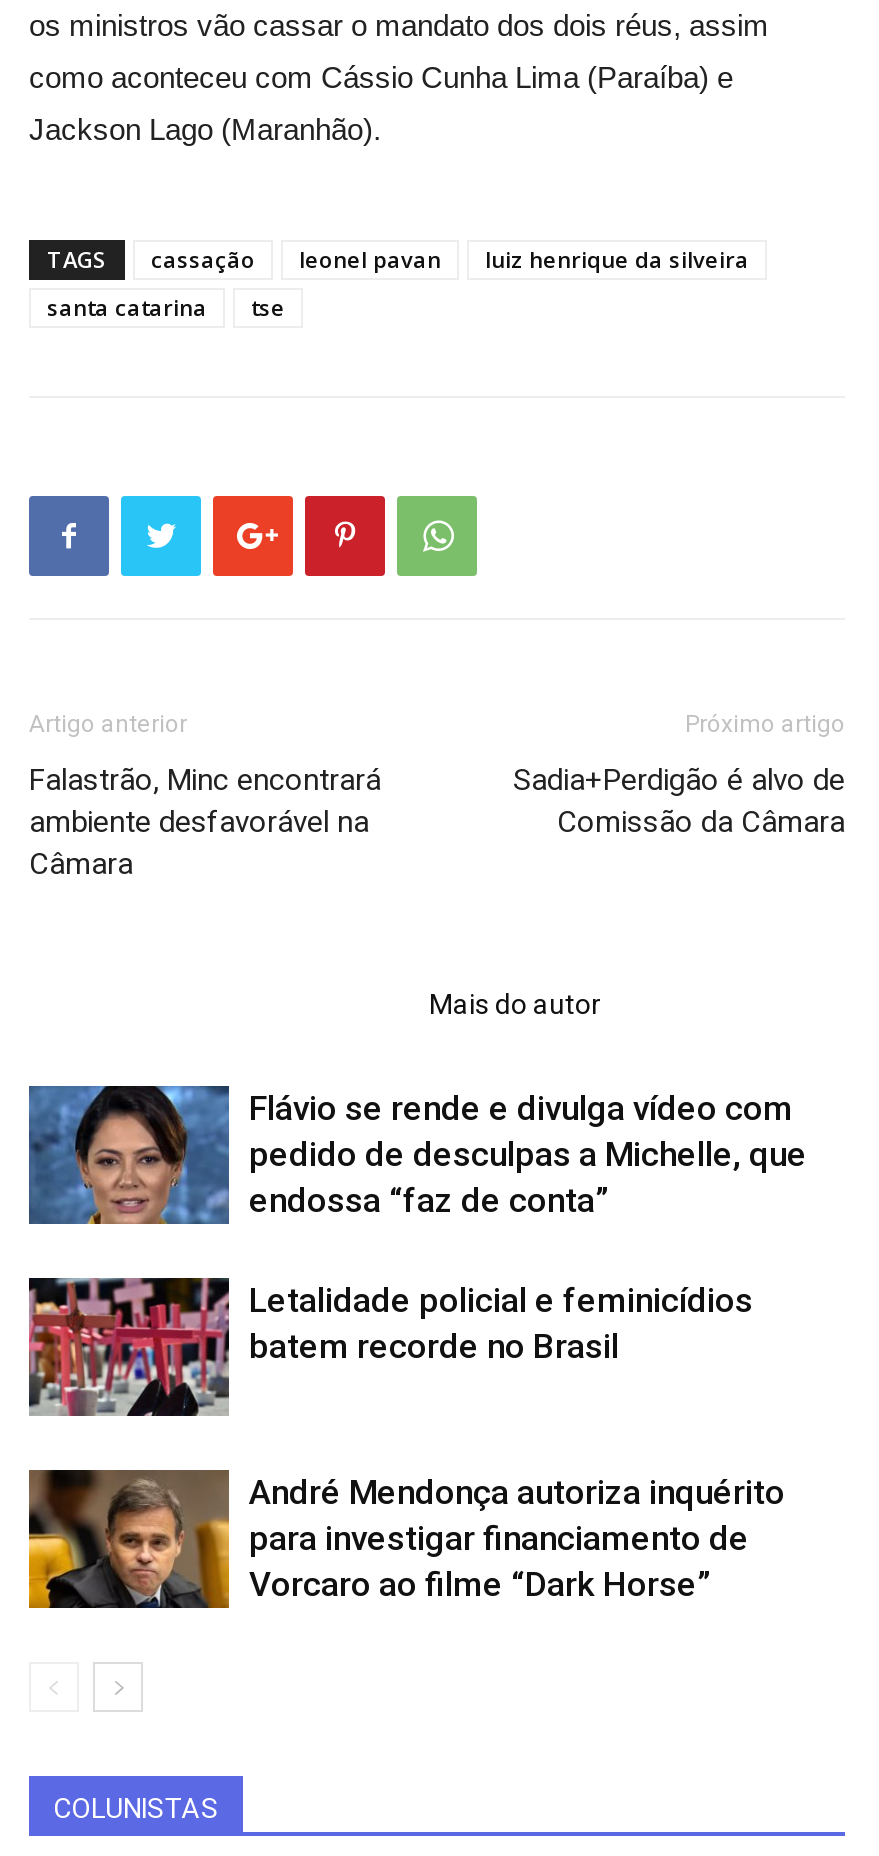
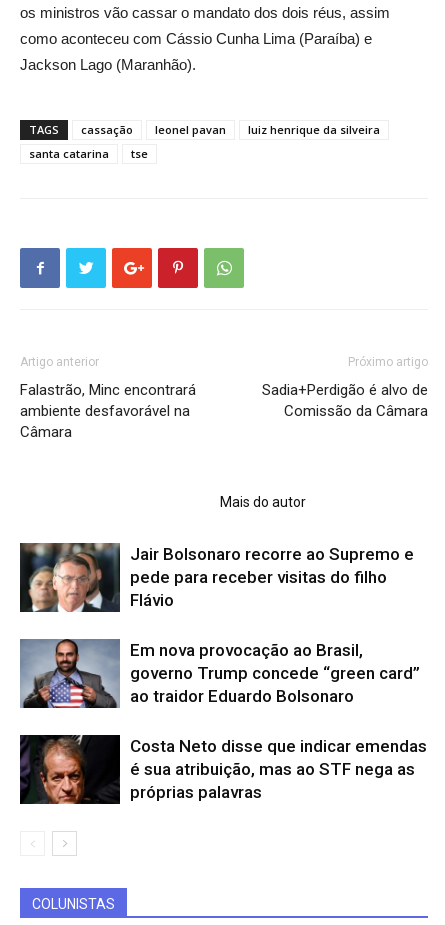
- [image]
- Flávio se rende e divulga vídeo com
- pedido de desculpas a Michelle, que
- endossa “faz de conta”
+ [image]
+ Jair Bolsonaro recorre ao Supremo e
+ pede para receber visitas do filho
+ Flávio

- [image]
- Letalidade policial e feminicídios
- batem recorde no Brasil
+ [image]
+ Em nova provocação ao Brasil,
+ governo Trump concede “green card”
+ ao traidor Eduardo Bolsonaro

- [image]
- André Mendonça autoriza inquérito
- para investigar financiamento de
- Vorcaro ao filme “Dark Horse”
+ [image]
+ Costa Neto disse que indicar emendas
+ é sua atribuição, mas ao STF nega as
+ próprias palavras
